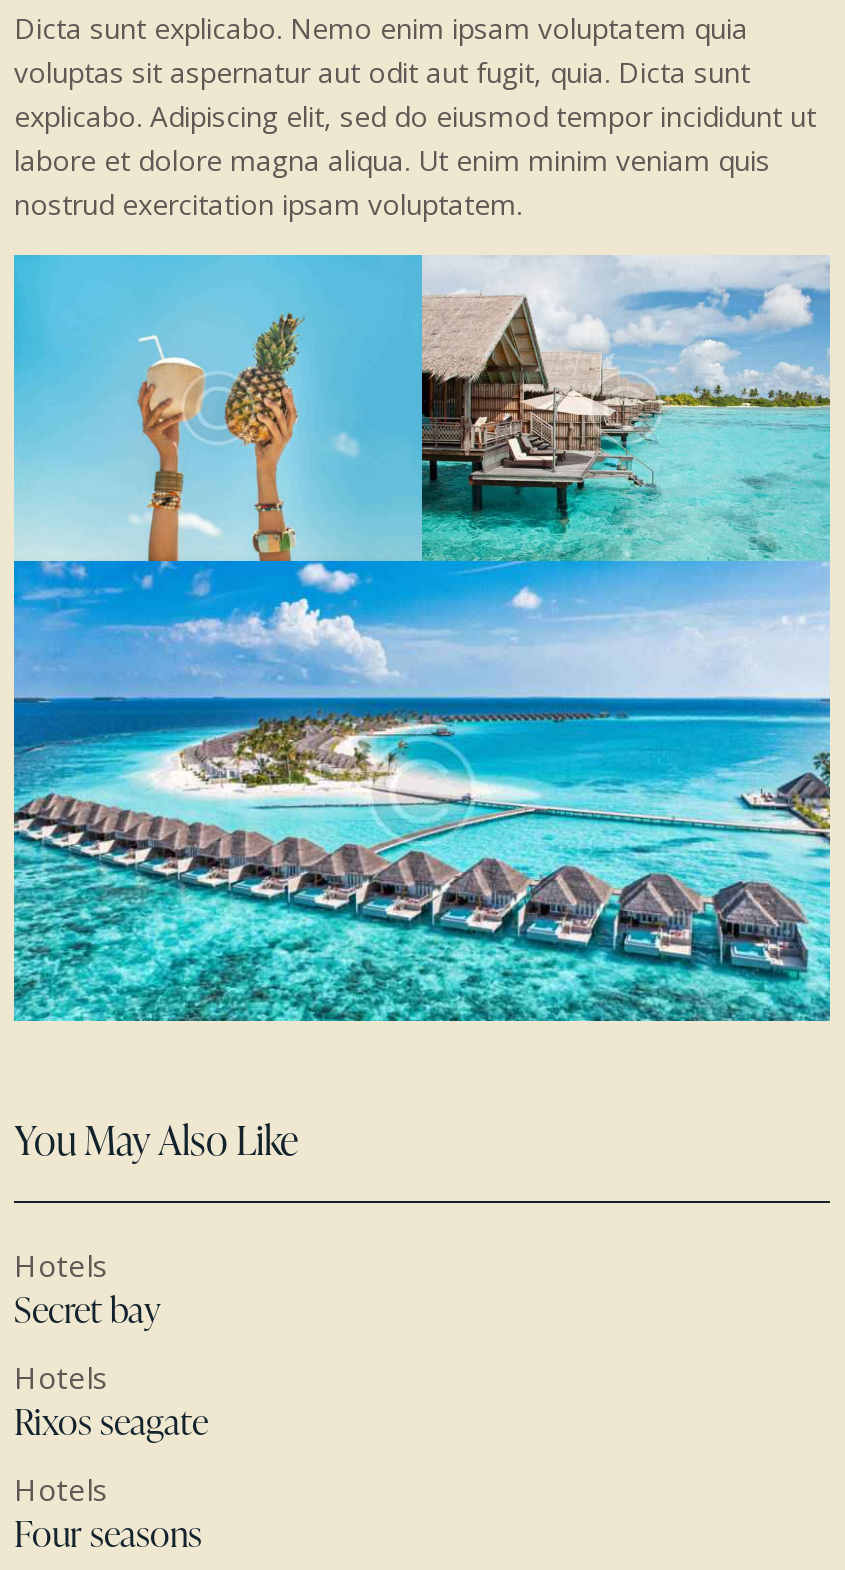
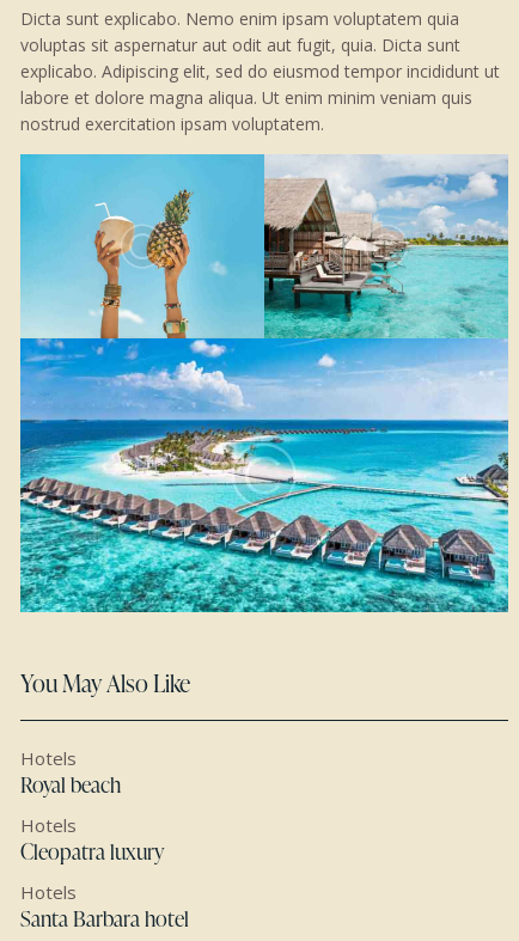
- Secret bay
+ Royal beach

- Rixos seagate
+ Cleopatra luxury

- Four seasons
+ Santa Barbara hotel
